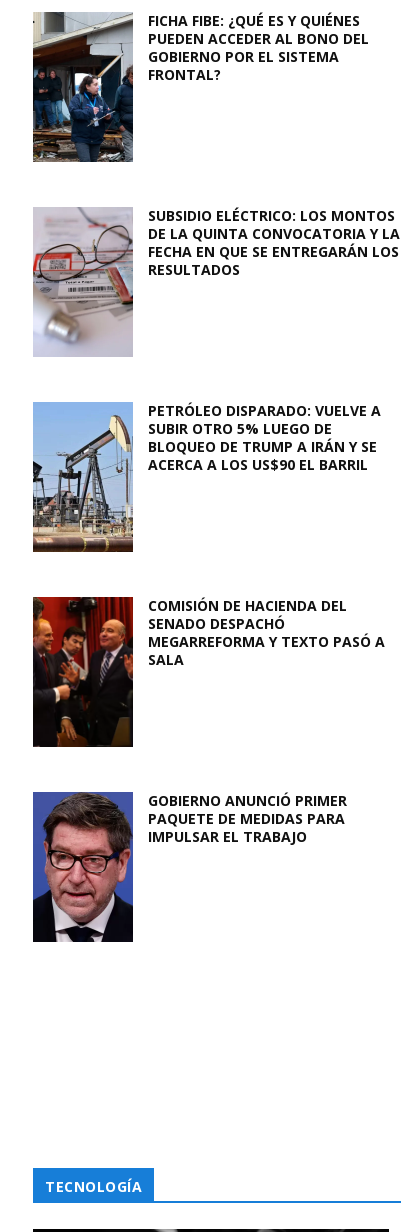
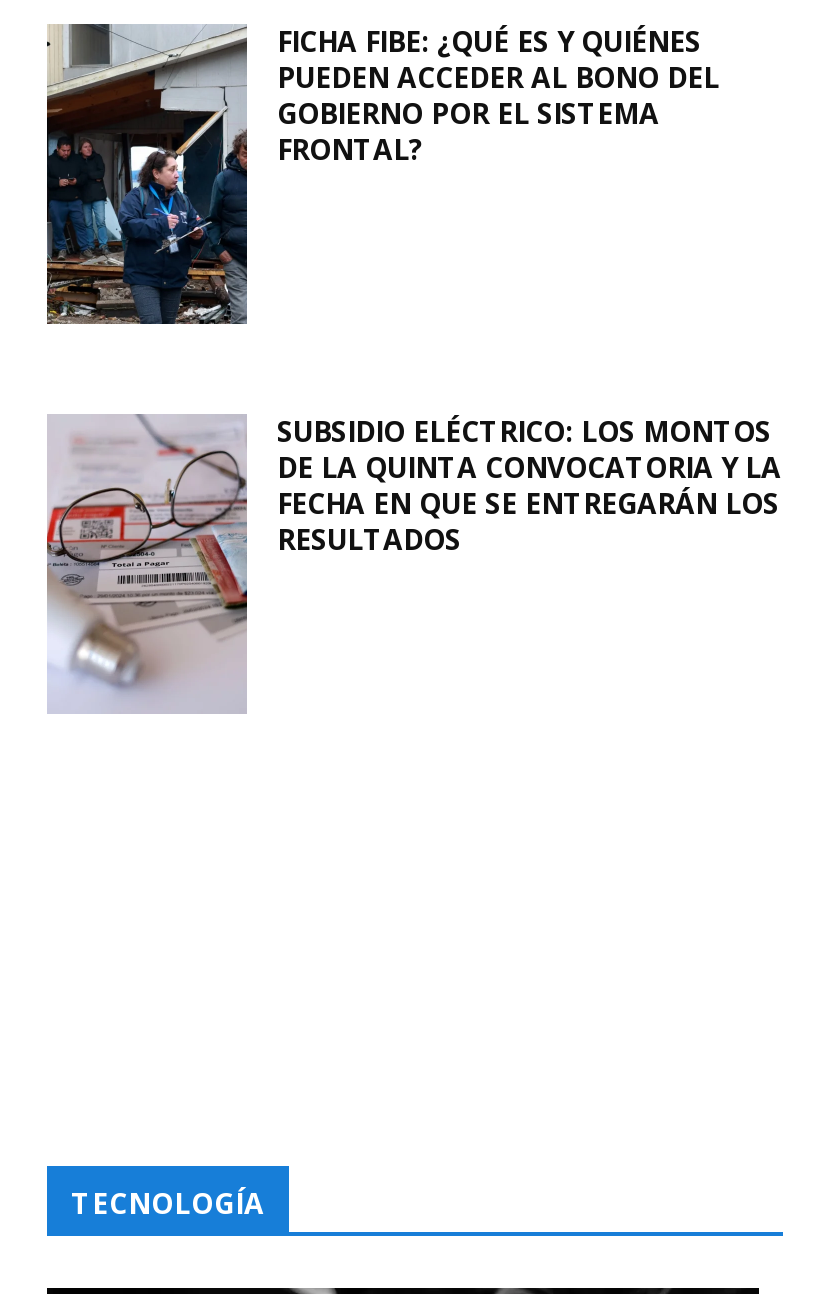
- [image]
- PETRÓLEO DISPARADO: VUELVE A
- SUBIR OTRO 5% LUEGO DE
- BLOQUEO DE TRUMP A IRÁN Y SE
- ACERCA A LOS US$90 EL BARRIL

- [image]
- COMISIÓN DE HACIENDA DEL
- SENADO DESPACHÓ
- MEGARREFORMA Y TEXTO PASÓ A
- SALA

- [image]
- GOBIERNO ANUNCIÓ PRIMER
- PAQUETE DE MEDIDAS PARA
- IMPULSAR EL TRABAJO
